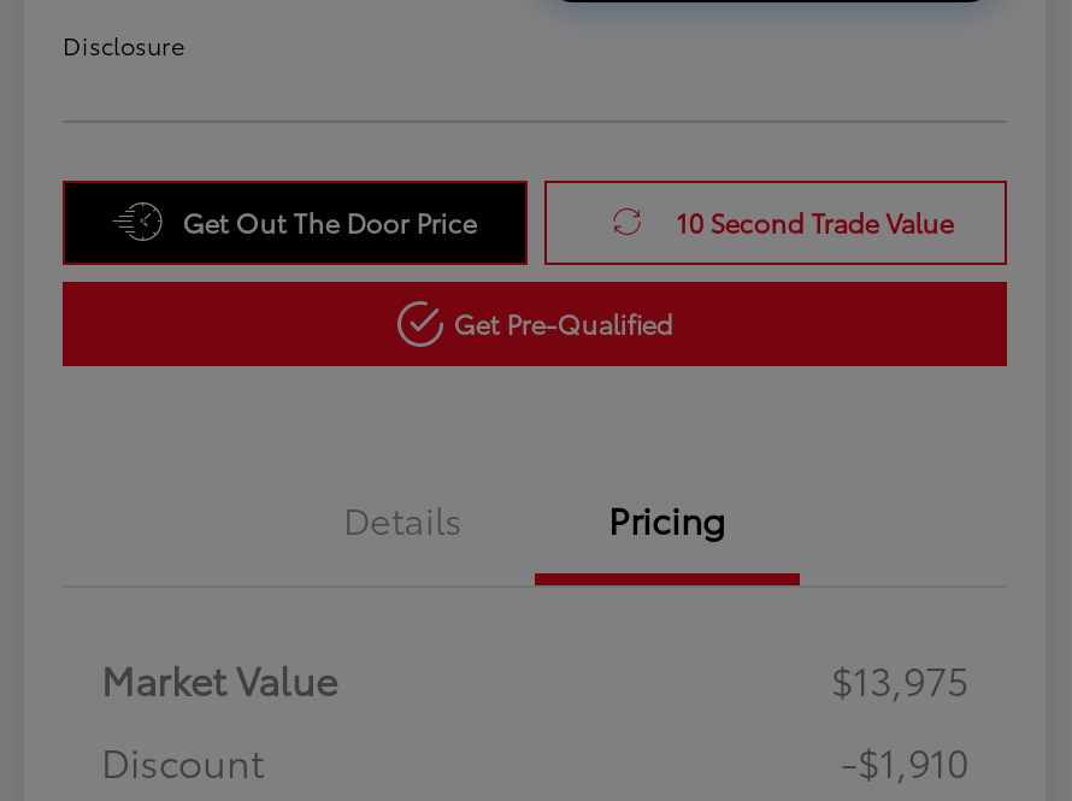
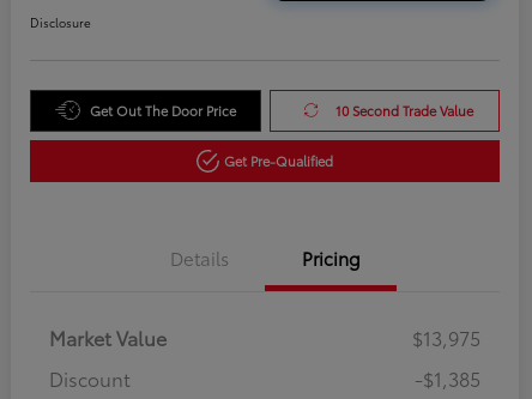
- -$1,910
+ -$1,385
